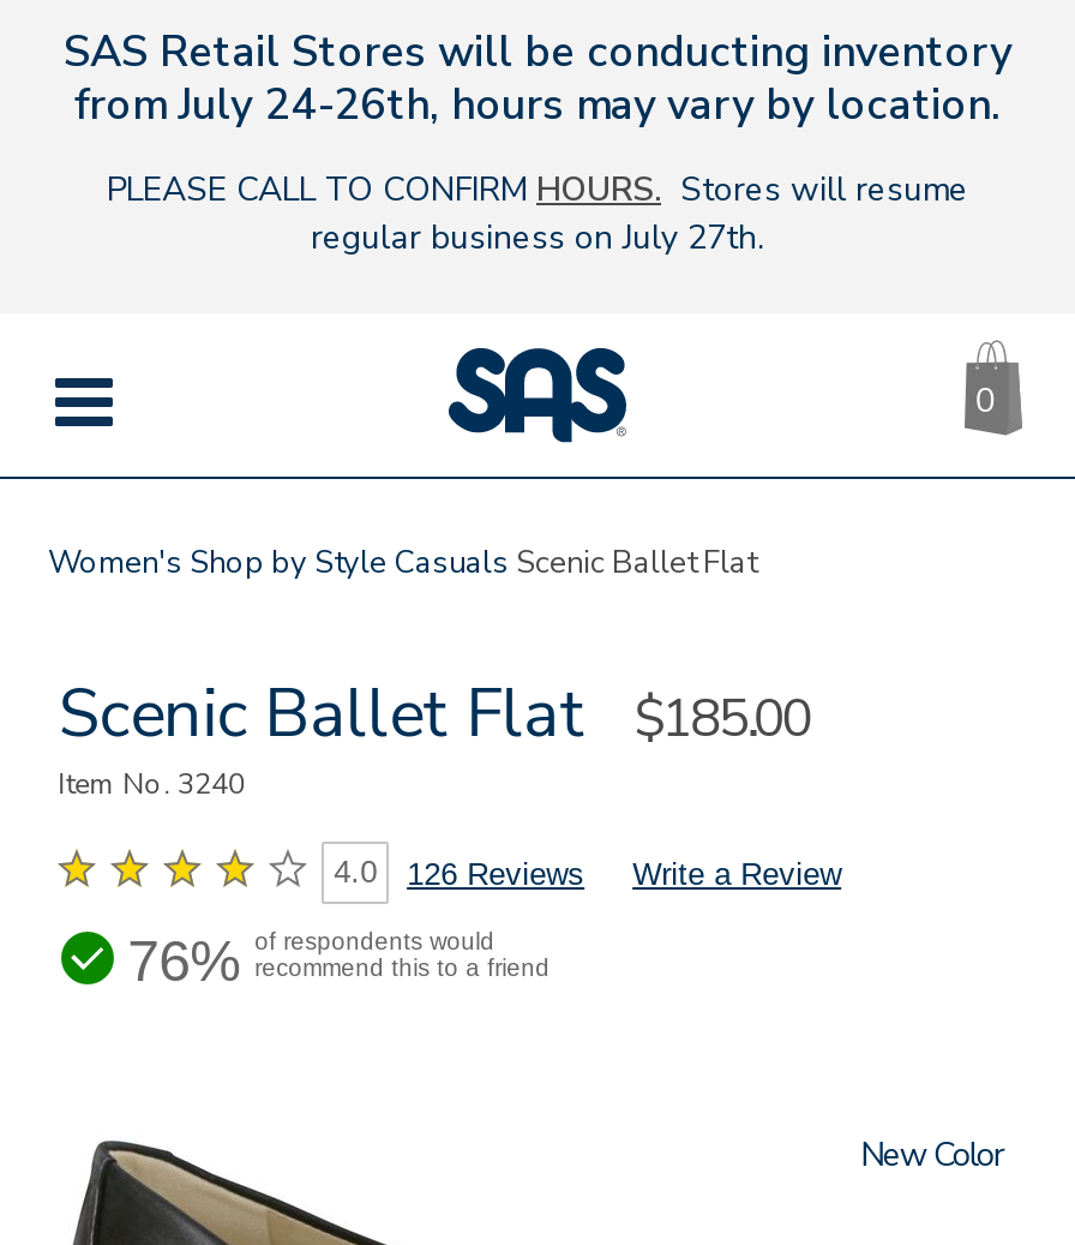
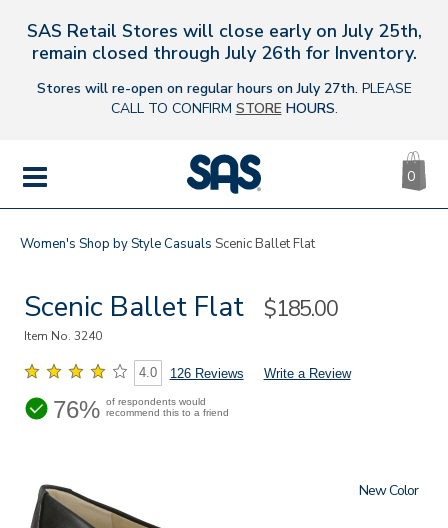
- SAS Retail Stores will be conducting inventory
- from July 24-26th, hours may vary by location.
+ SAS Retail Stores will close early on July 25th,
+ remain closed through July 26th for Inventory.

- PLEASE CALL TO CONFIRM HOURS. Stores will resume
- regular business on July 27th.
+ Stores will re-open on regular hours on July 27th. PLEASE
+ CALL TO CONFIRM STORE HOURS.
